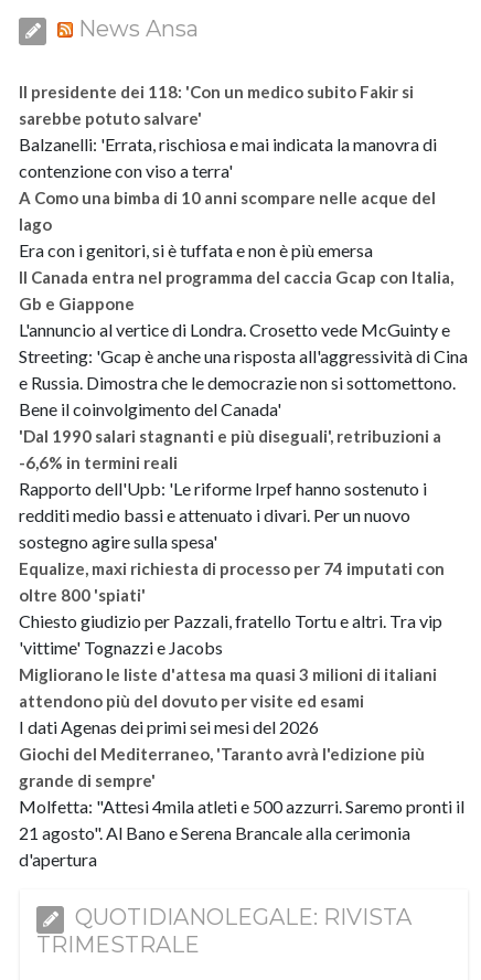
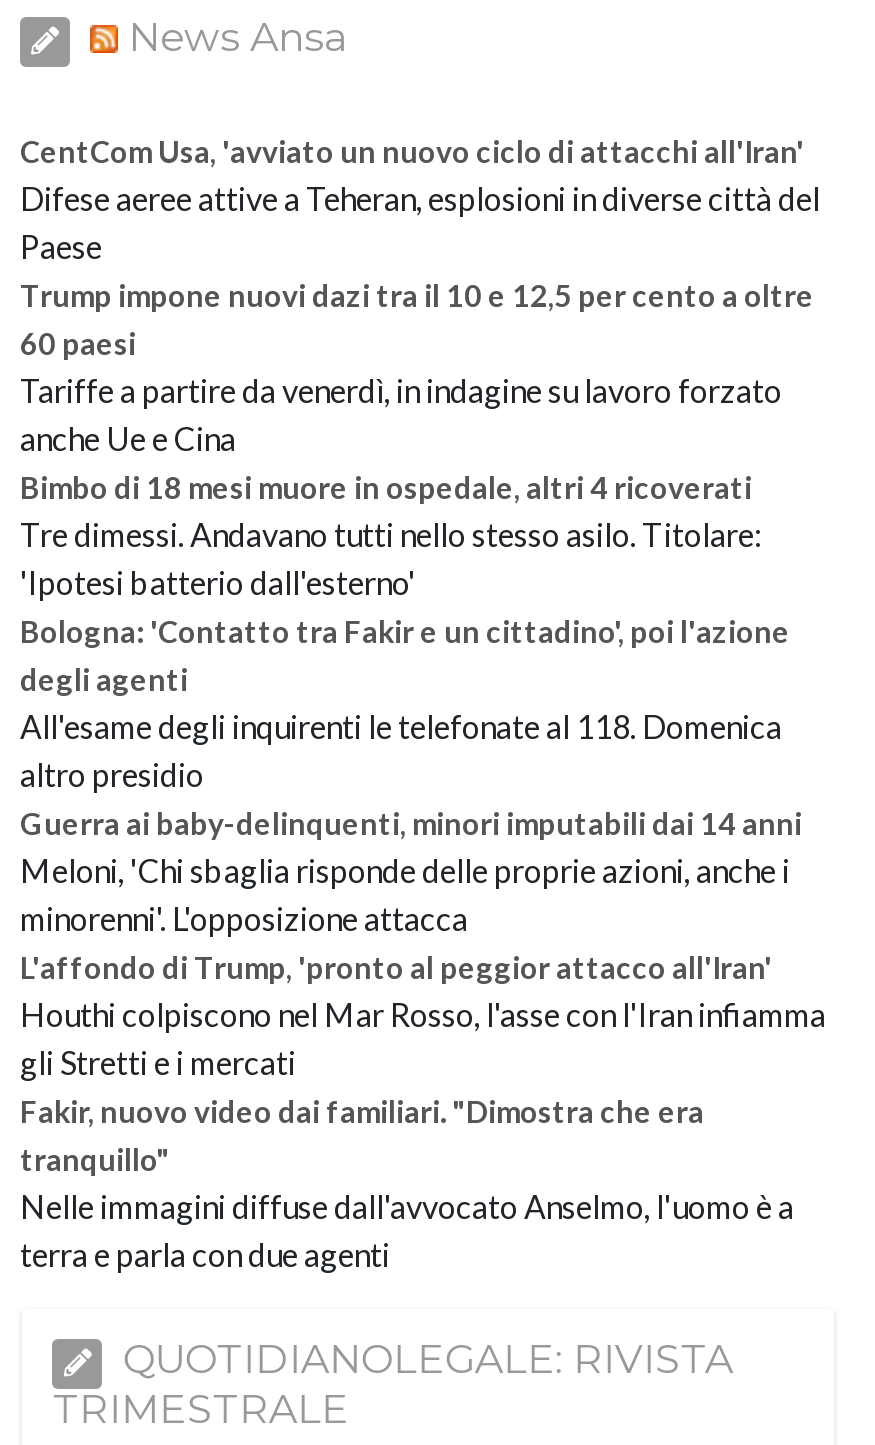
- Il presidente dei 118: 'Con un medico subito Fakir si
- sarebbe potuto salvare'
- Balzanelli: 'Errata, rischiosa e mai indicata la manovra di
- contenzione con viso a terra'
- A Como una bimba di 10 anni scompare nelle acque del
- lago
- Era con i genitori, si è tuffata e non è più emersa
- Il Canada entra nel programma del caccia Gcap con Italia,
- Gb e Giappone
- L'annuncio al vertice di Londra. Crosetto vede McGuinty e
- Streeting: 'Gcap è anche una risposta all'aggressività di Cina
- e Russia. Dimostra che le democrazie non si sottomettono.
- Bene il coinvolgimento del Canada'
- 'Dal 1990 salari stagnanti e più diseguali', retribuzioni a
- -6,6% in termini reali
- Rapporto dell'Upb: 'Le riforme Irpef hanno sostenuto i
- redditi medio bassi e attenuato i divari. Per un nuovo
- sostegno agire sulla spesa'
- Equalize, maxi richiesta di processo per 74 imputati con
- oltre 800 'spiati'
- Chiesto giudizio per Pazzali, fratello Tortu e altri. Tra vip
- 'vittime' Tognazzi e Jacobs
- Migliorano le liste d'attesa ma quasi 3 milioni di italiani
- attendono più del dovuto per visite ed esami
- I dati Agenas dei primi sei mesi del 2026
- Giochi del Mediterraneo, 'Taranto avrà l'edizione più
- grande di sempre'
- Molfetta: "Attesi 4mila atleti e 500 azzurri. Saremo pronti il
- 21 agosto". Al Bano e Serena Brancale alla cerimonia
- d'apertura
+ CentCom Usa, 'avviato un nuovo ciclo di attacchi all'Iran'
+ Difese aeree attive a Teheran, esplosioni in diverse città del
+ Paese
+ Trump impone nuovi dazi tra il 10 e 12,5 per cento a oltre
+ 60 paesi
+ Tariffe a partire da venerdì, in indagine su lavoro forzato
+ anche Ue e Cina
+ Bimbo di 18 mesi muore in ospedale, altri 4 ricoverati
+ Tre dimessi. Andavano tutti nello stesso asilo. Titolare:
+ 'Ipotesi batterio dall'esterno'
+ Bologna: 'Contatto tra Fakir e un cittadino', poi l'azione
+ degli agenti
+ All'esame degli inquirenti le telefonate al 118. Domenica
+ altro presidio
+ Guerra ai baby-delinquenti, minori imputabili dai 14 anni
+ Meloni, 'Chi sbaglia risponde delle proprie azioni, anche i
+ minorenni'. L'opposizione attacca
+ L'affondo di Trump, 'pronto al peggior attacco all'Iran'
+ Houthi colpiscono nel Mar Rosso, l'asse con l'Iran infiamma
+ gli Stretti e i mercati
+ Fakir, nuovo video dai familiari. "Dimostra che era
+ tranquillo"
+ Nelle immagini diffuse dall'avvocato Anselmo, l'uomo è a
+ terra e parla con due agenti
